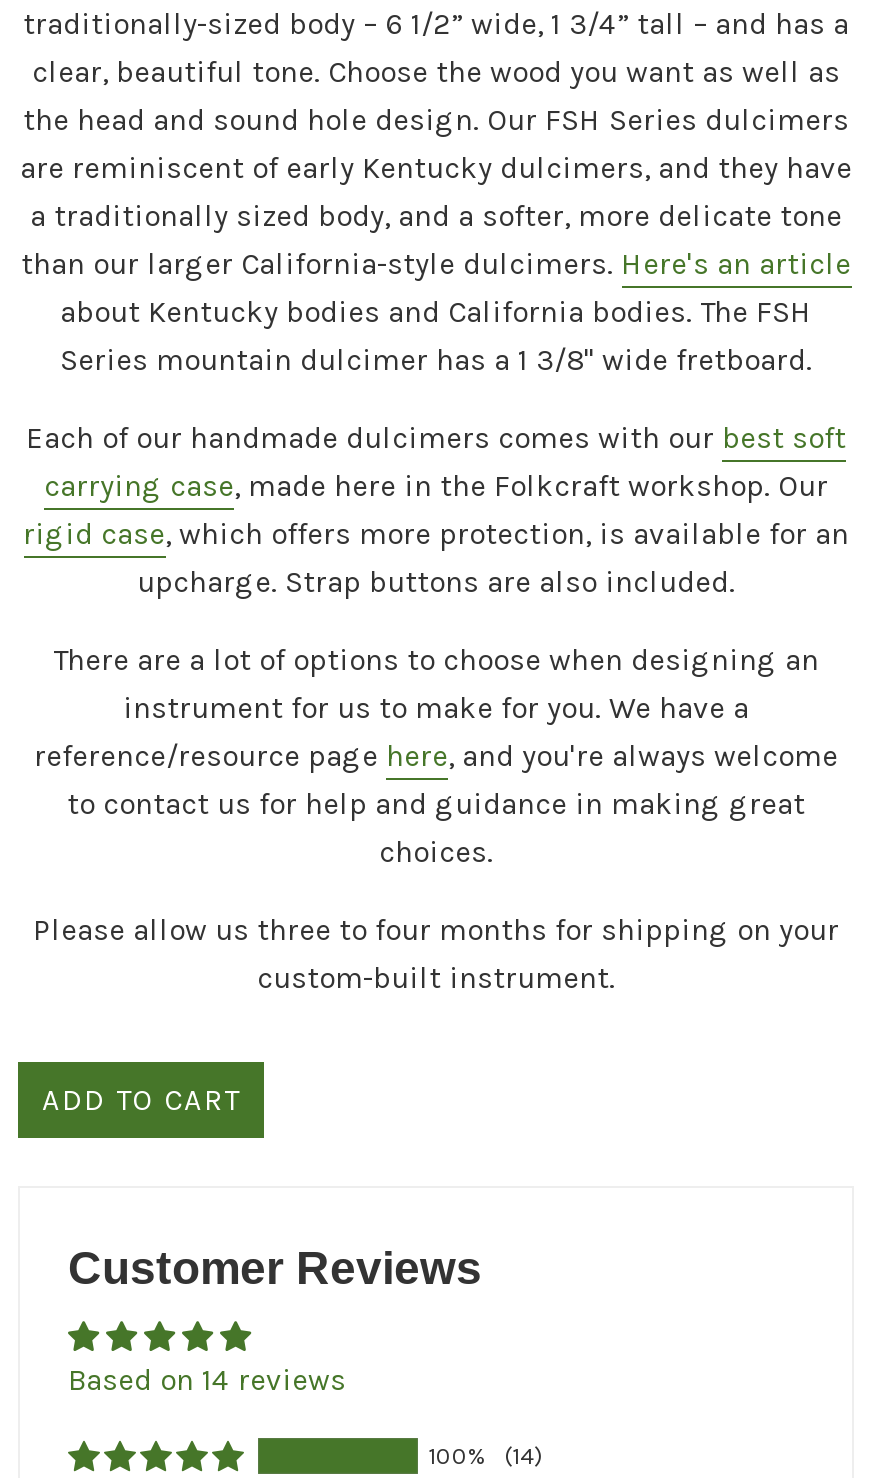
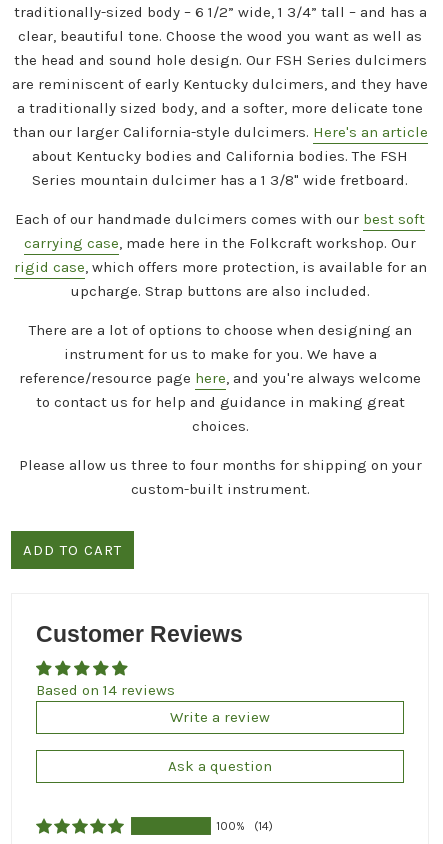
+ Write a review
+ Ask a question
